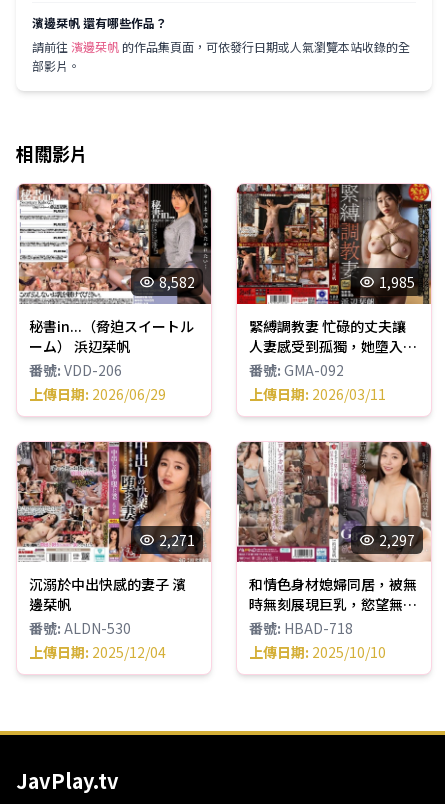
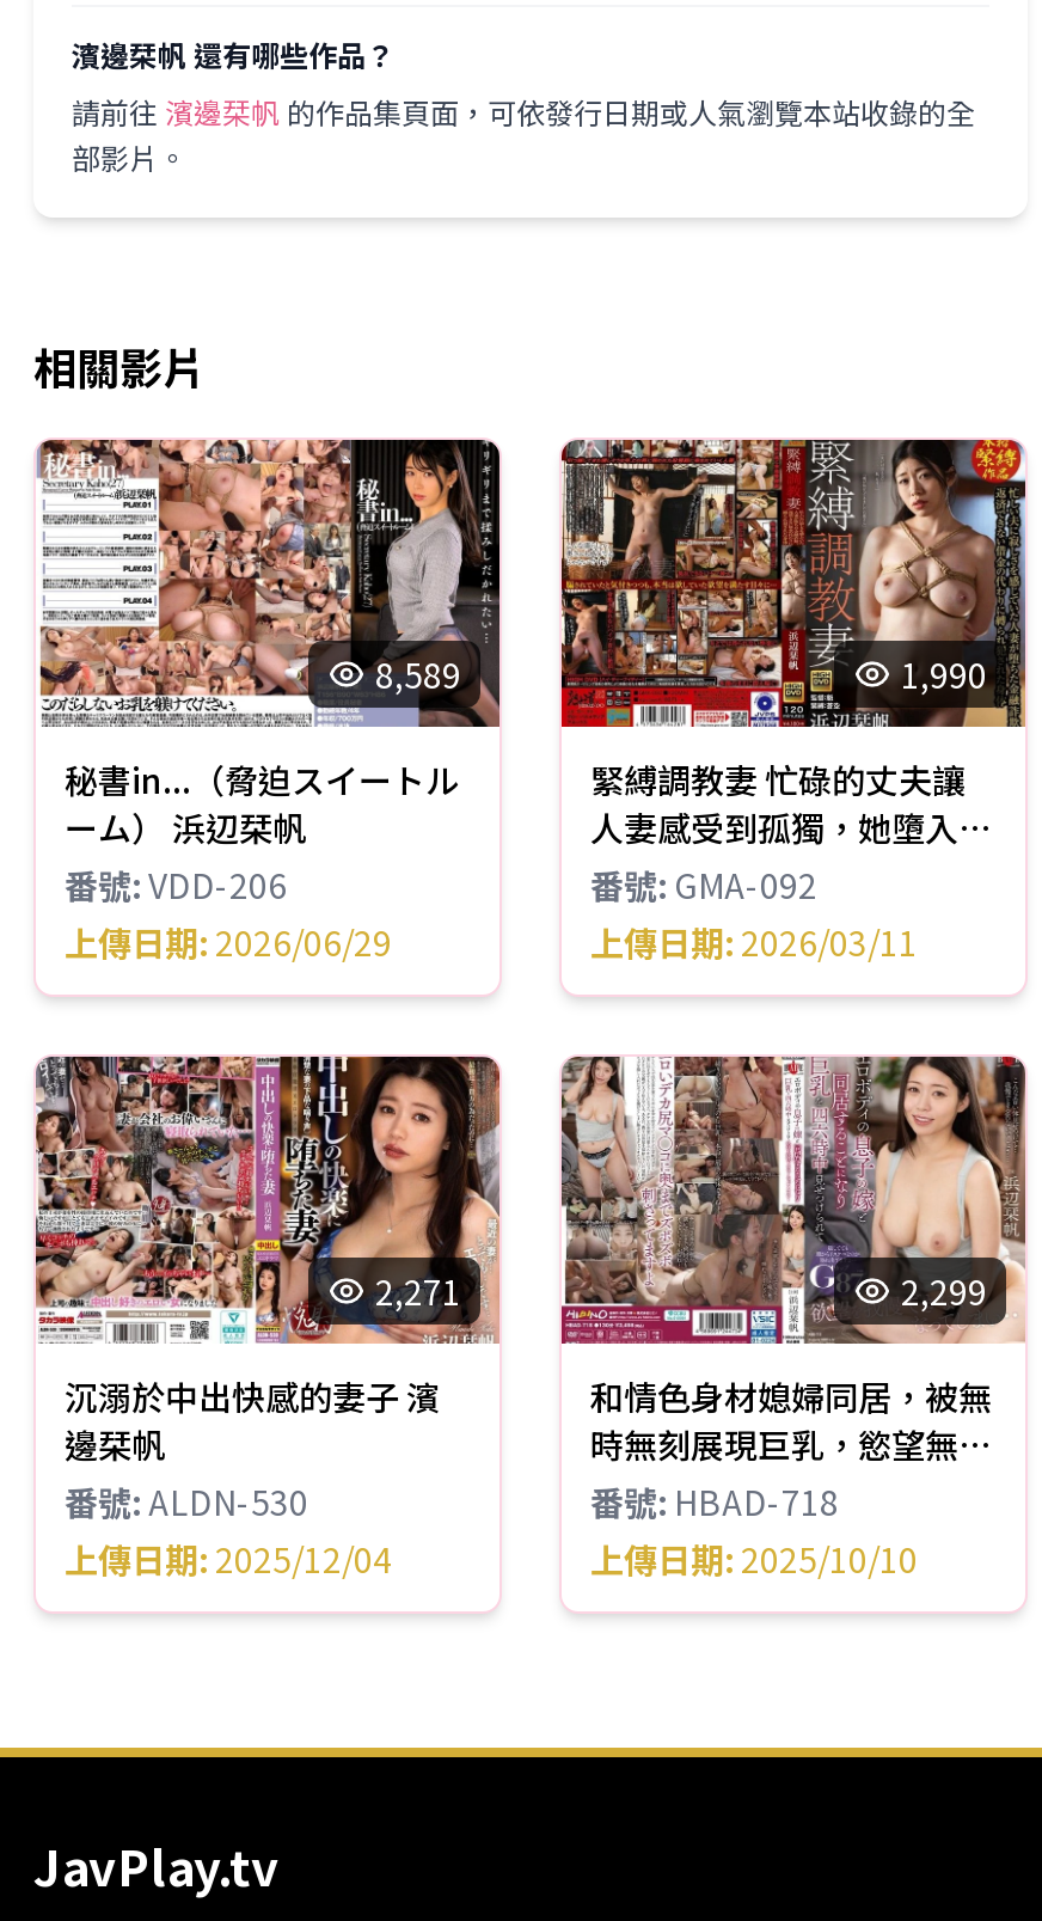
- 8,582
+ 8,589

- 1,985
+ 1,990

- 2,297
+ 2,299
